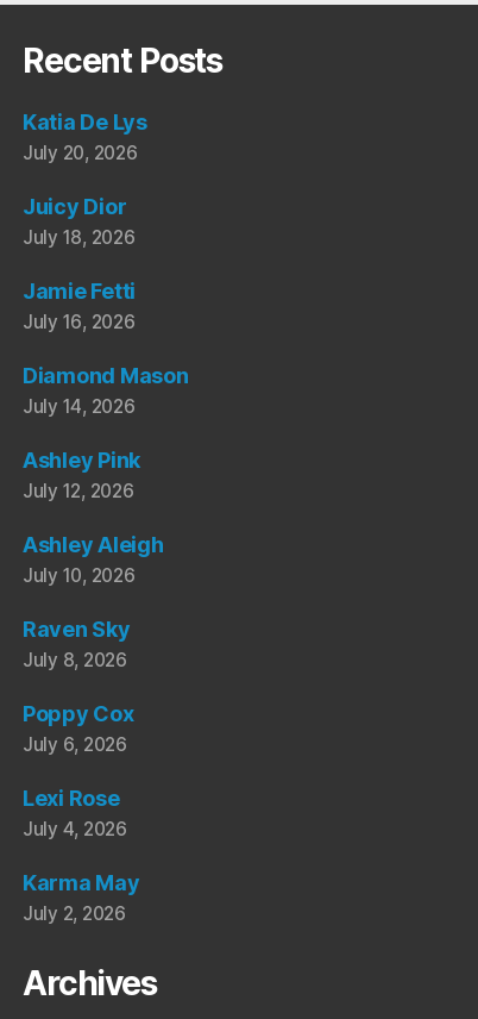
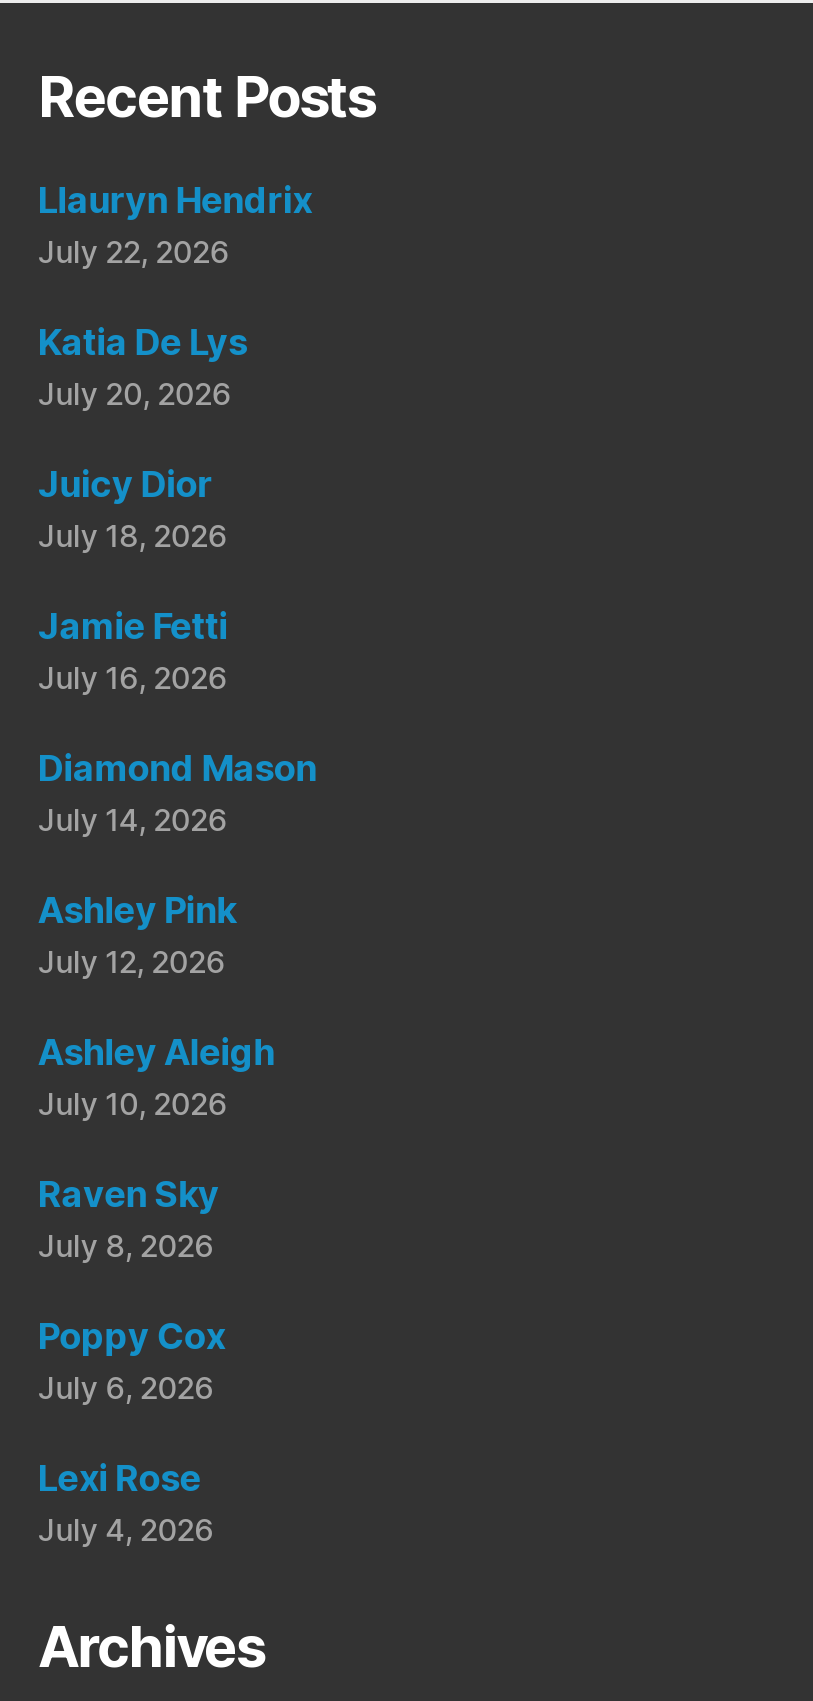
+ Llauryn Hendrix
+ July 22, 2026

moved down: Katia De Lys | July 20, 2026 | Juicy Dior | ... | Lexi Rose | July 4, 2026

- Karma May
- July 2, 2026
